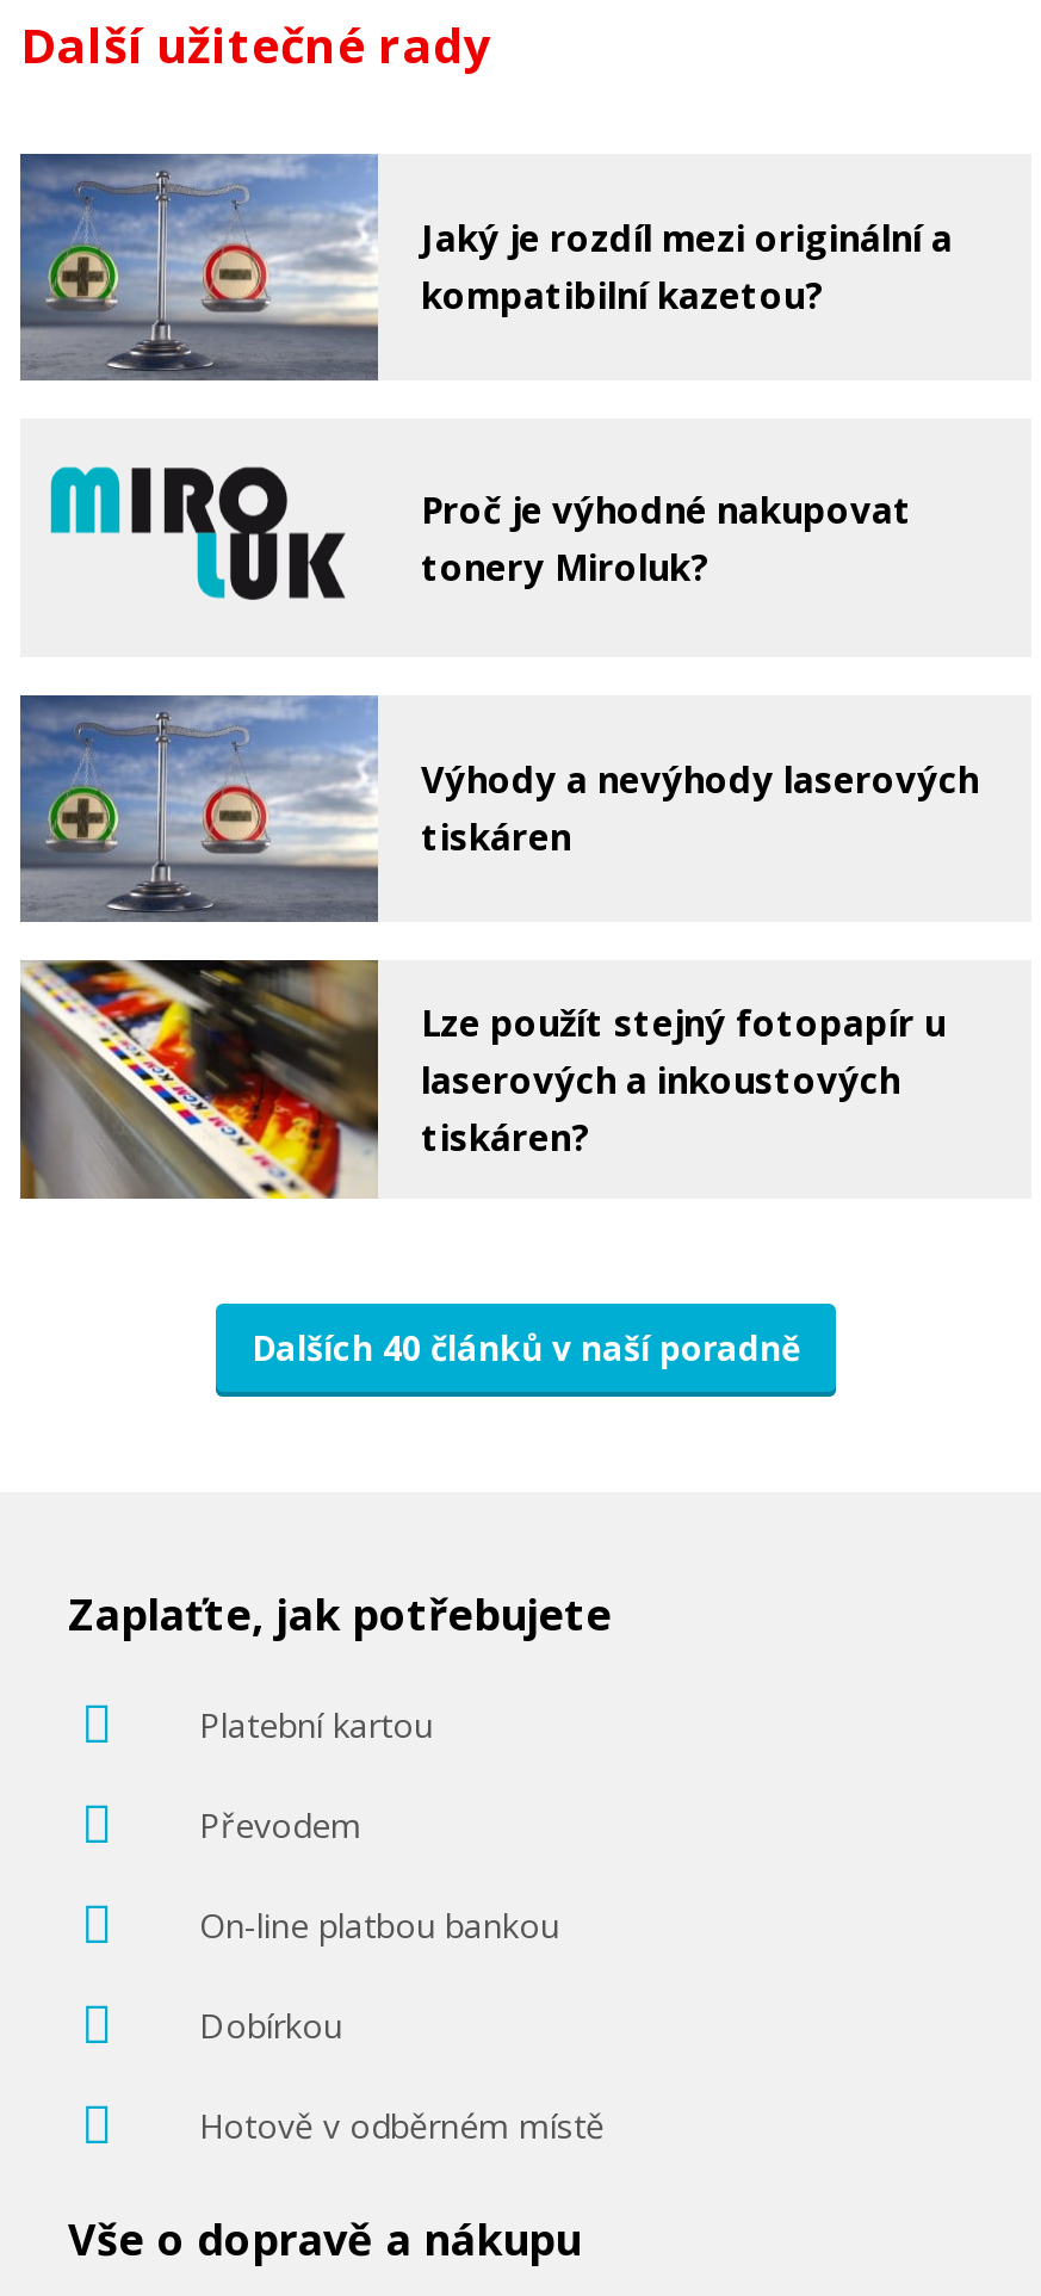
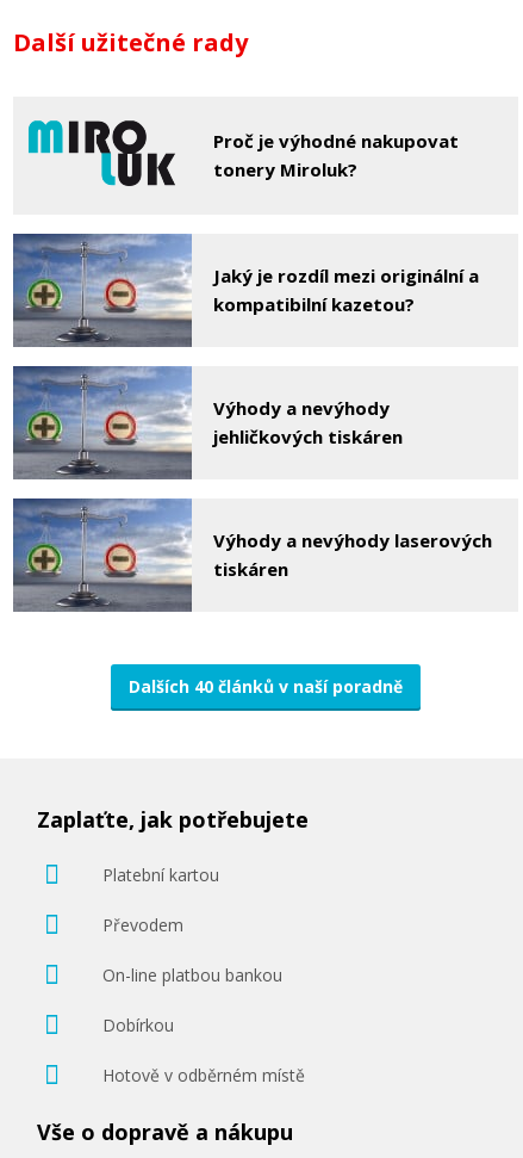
moved down: [image]

moved down: Jaký je rozdíl mezi originální a | kompatibilní kazetou?

moved up: Proč je výhodné nakupovat | tonery Miroluk?

+ Výhody a nevýhody
+ jehličkových tiskáren

moved down: Výhody a nevýhody laserových | tiskáren

- [image]
- Lze použít stejný fotopapír u
- laserových a inkoustových
- tiskáren?
